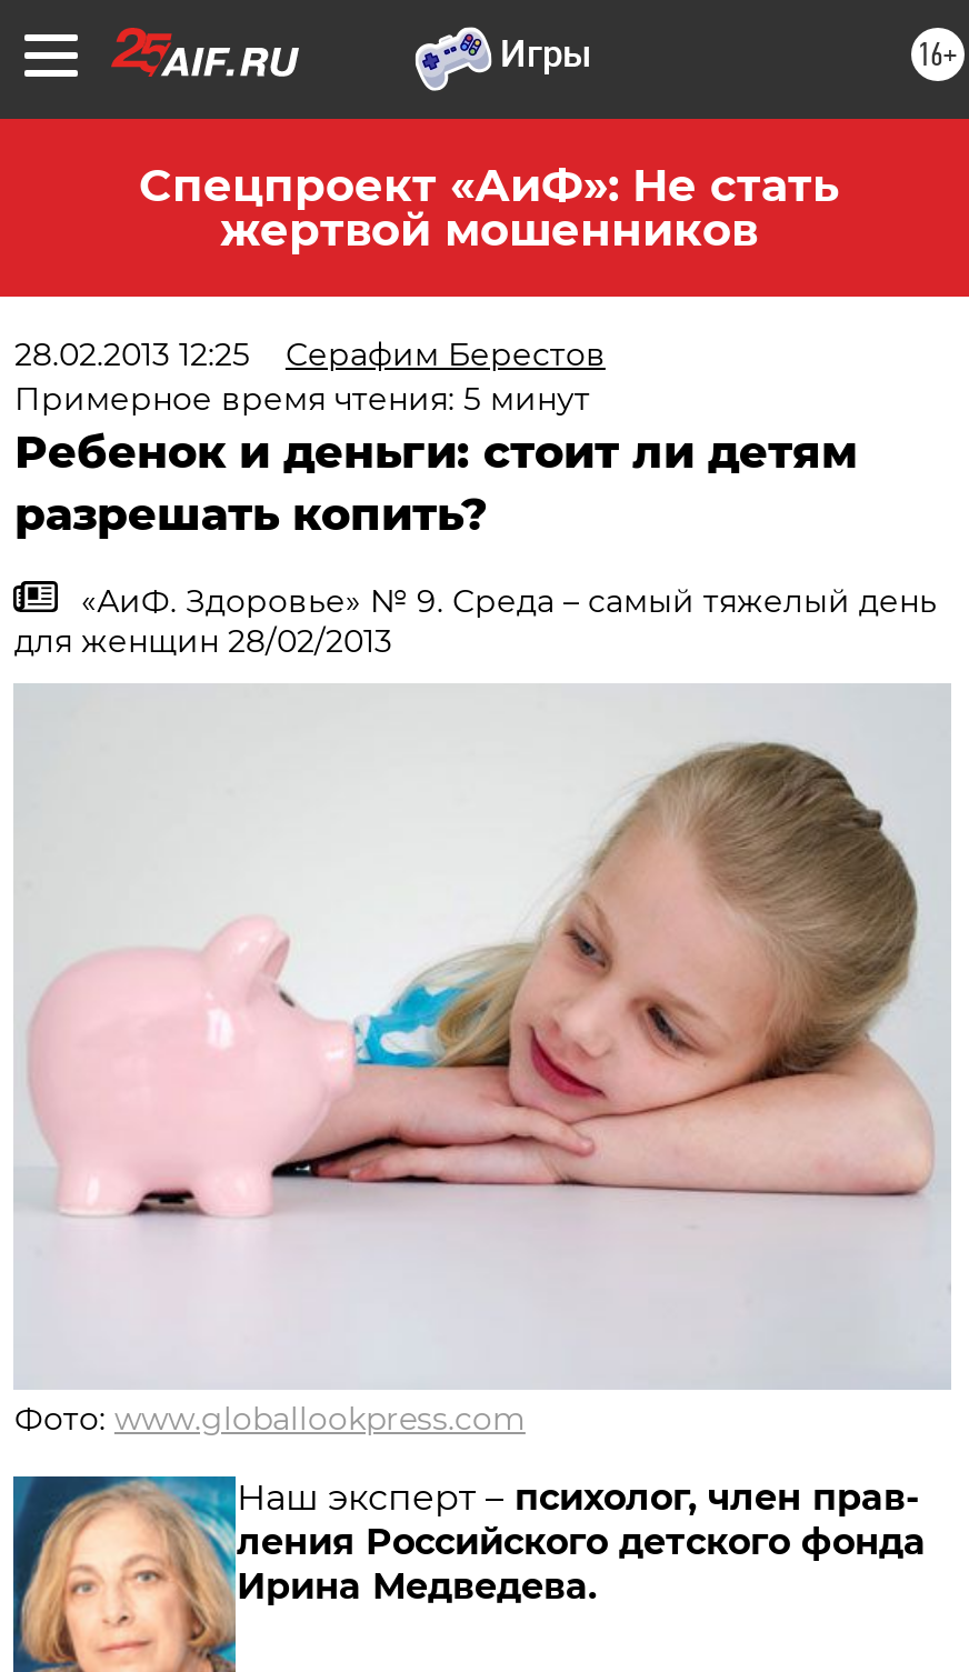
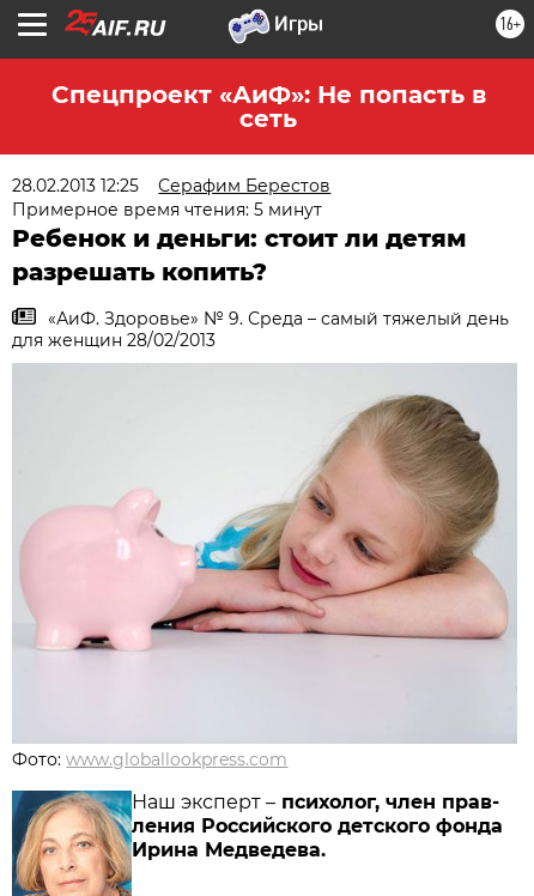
- Спецпроект «АиФ»: Не стать
- жертвой мошенников
+ Спецпроект «АиФ»: Не попасть в
+ сеть
